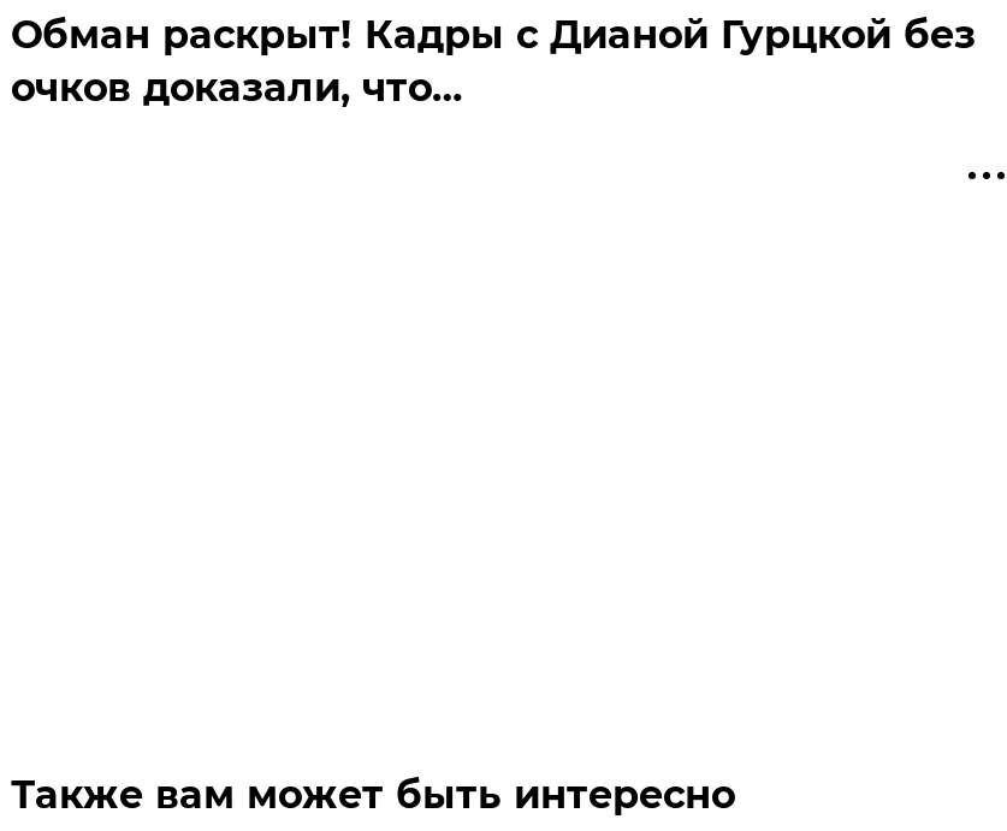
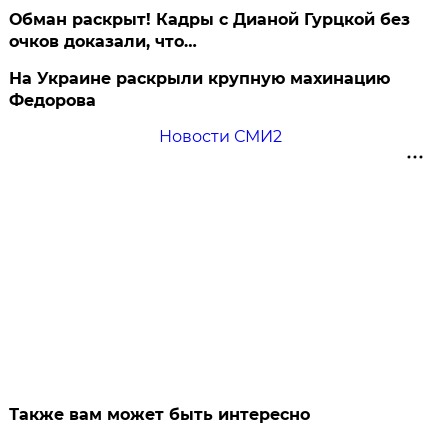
+ На Украине раскрыли крупную махинацию
+ Федорова
+ Новости СМИ2
